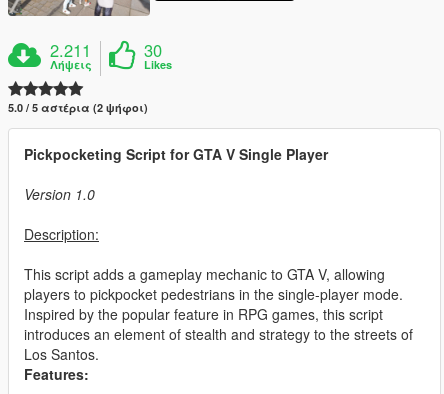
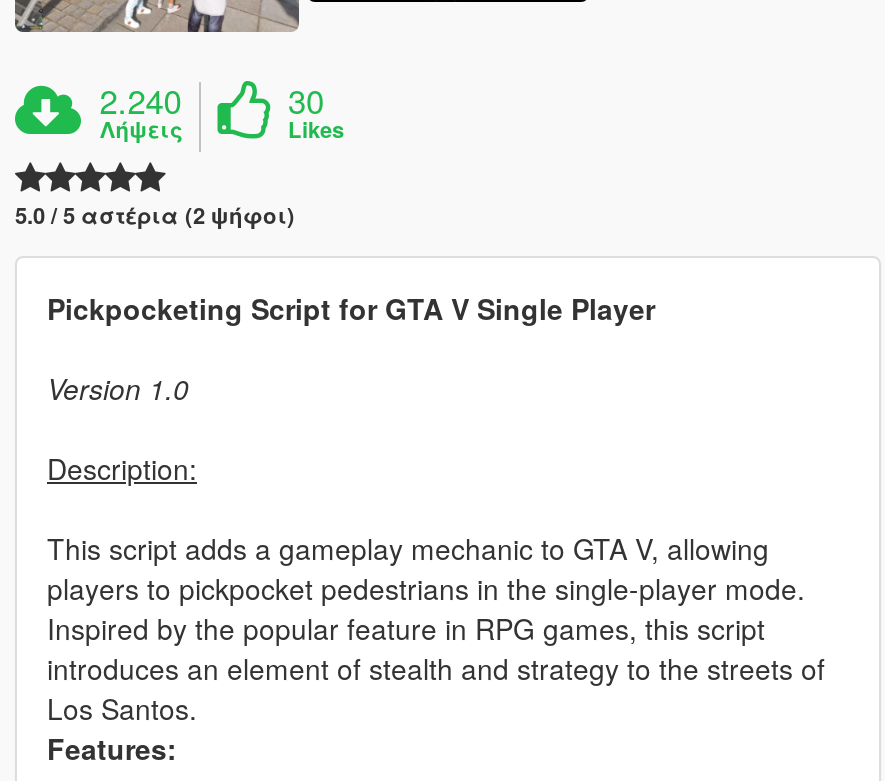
- 2.211
+ 2.240
